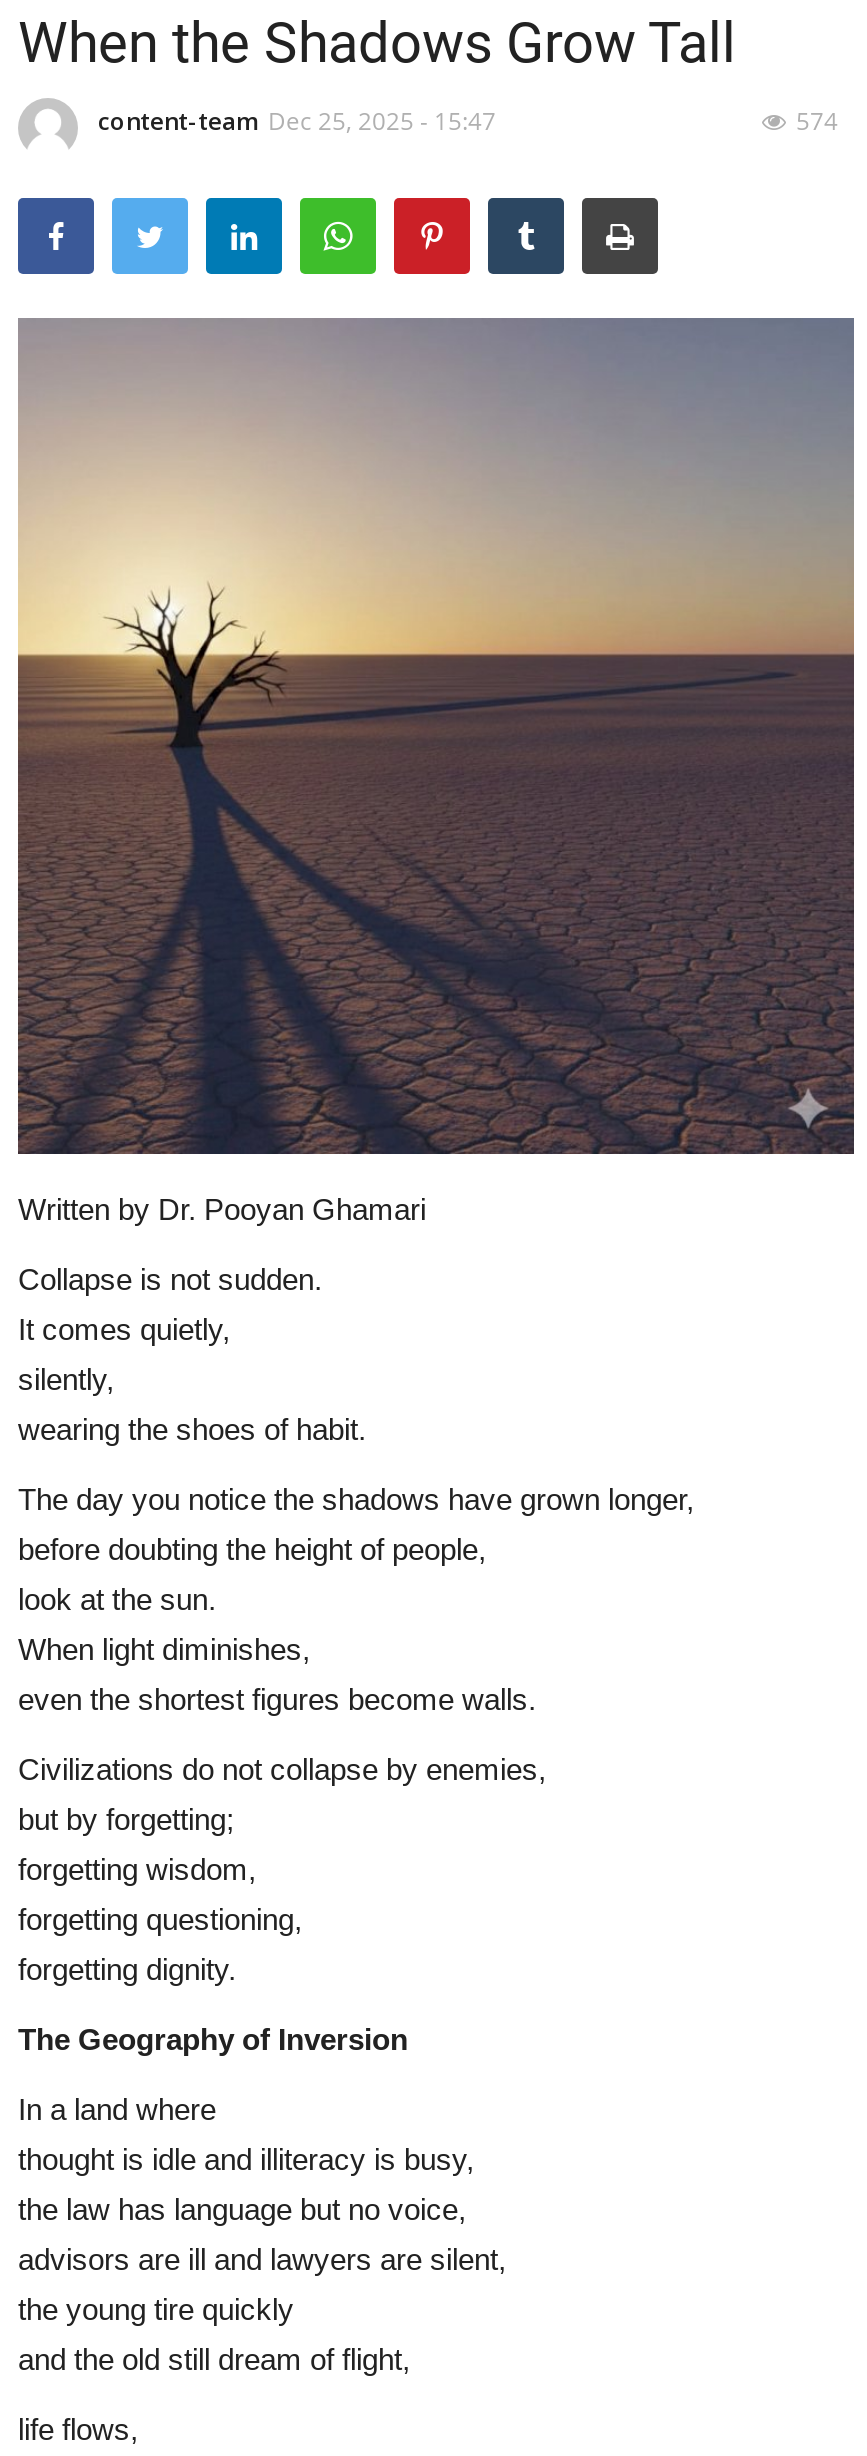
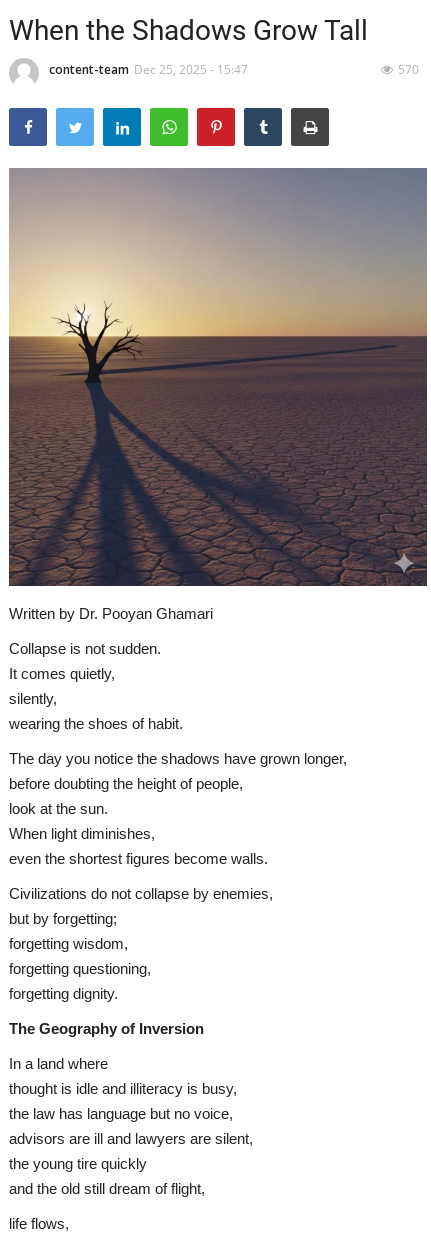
- 574
+ 570
